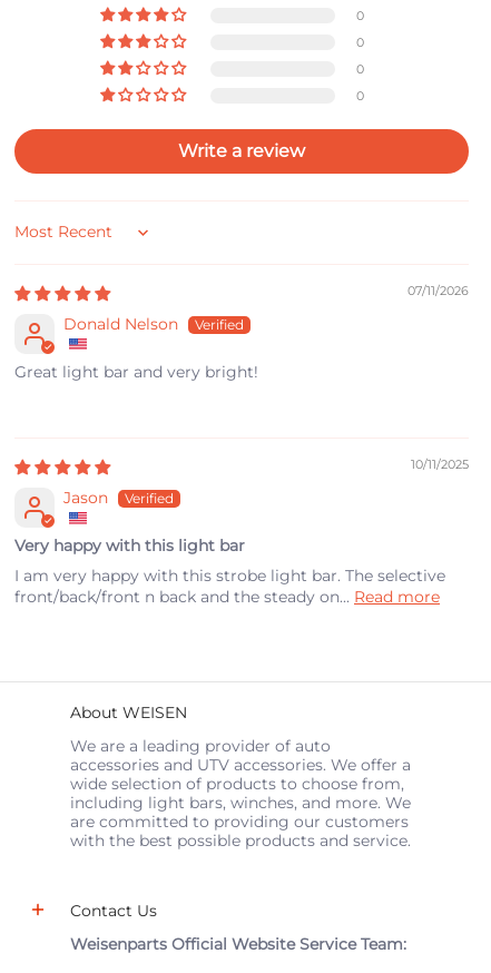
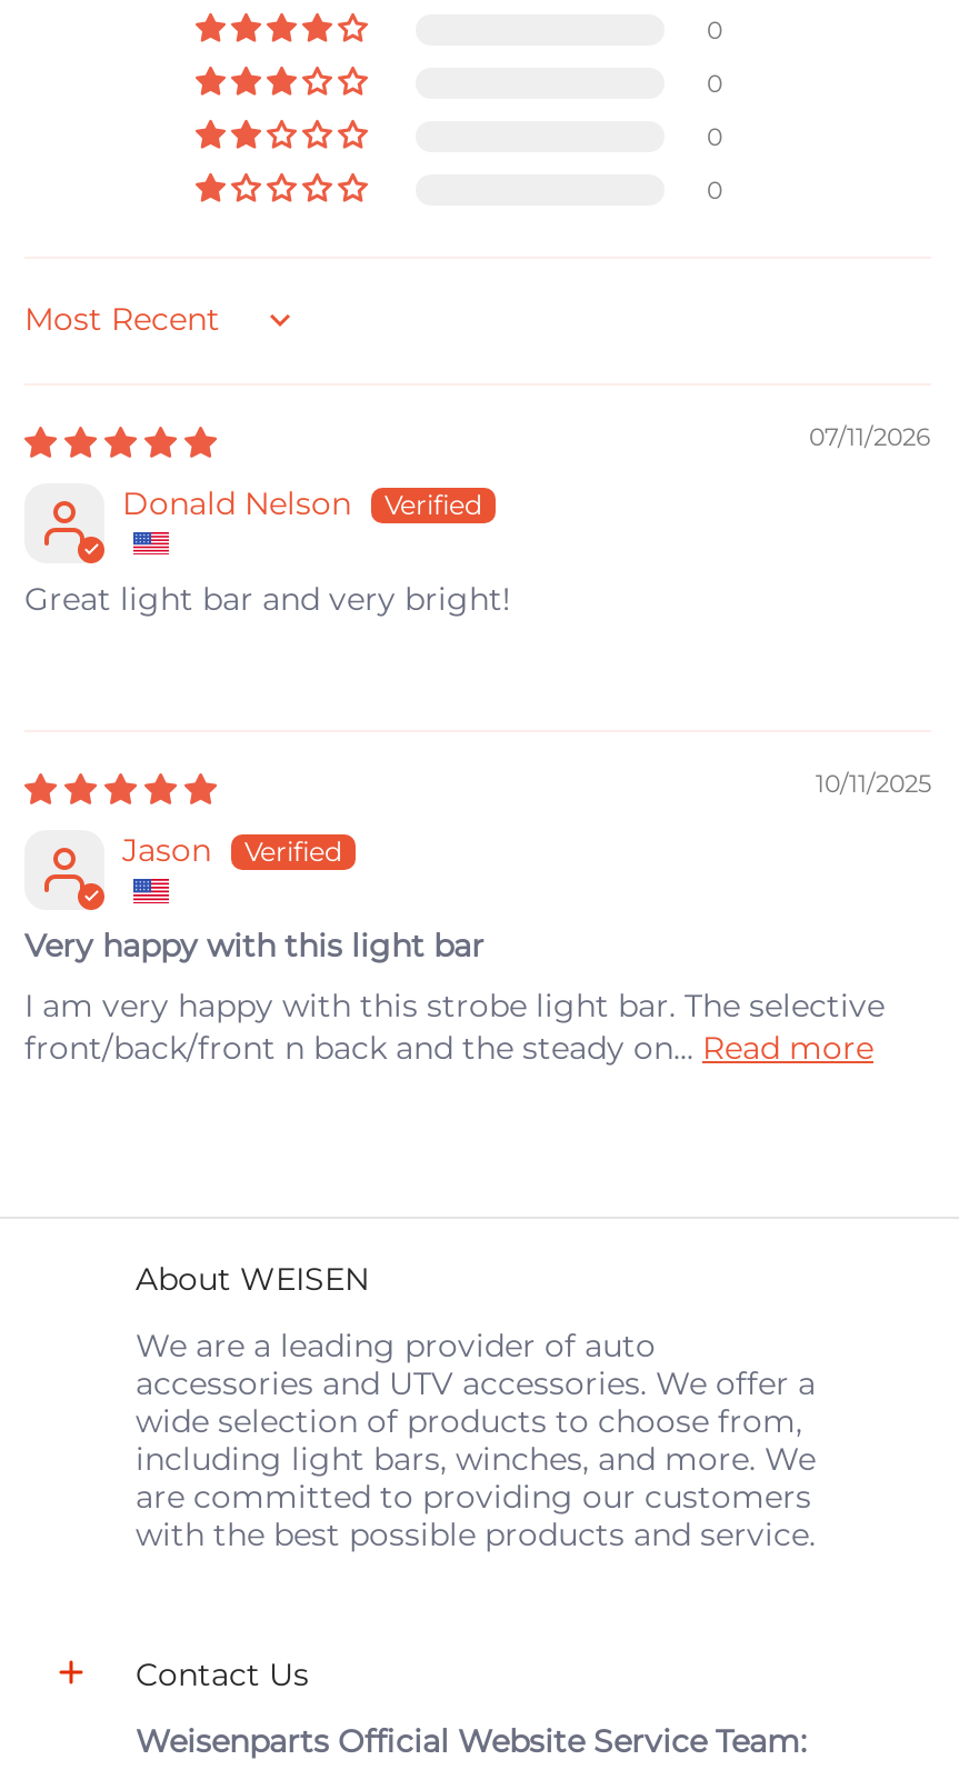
- Write a review
